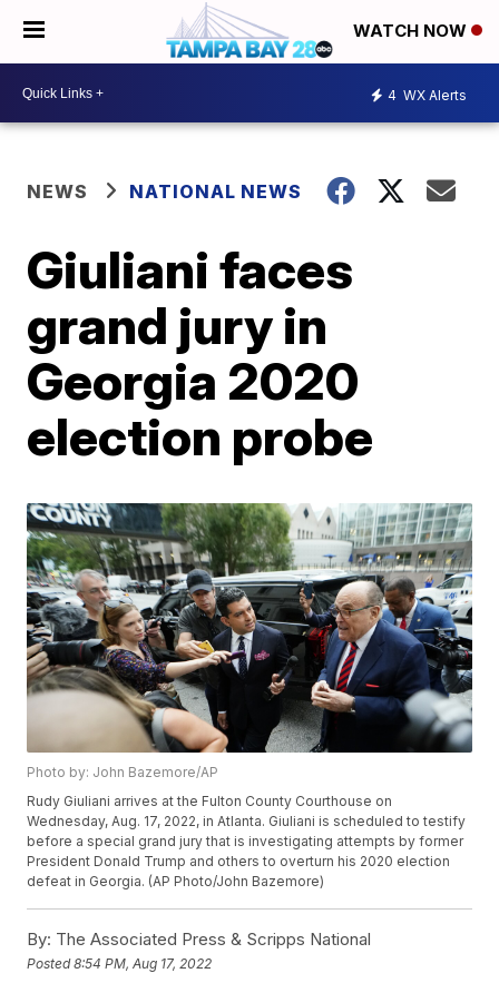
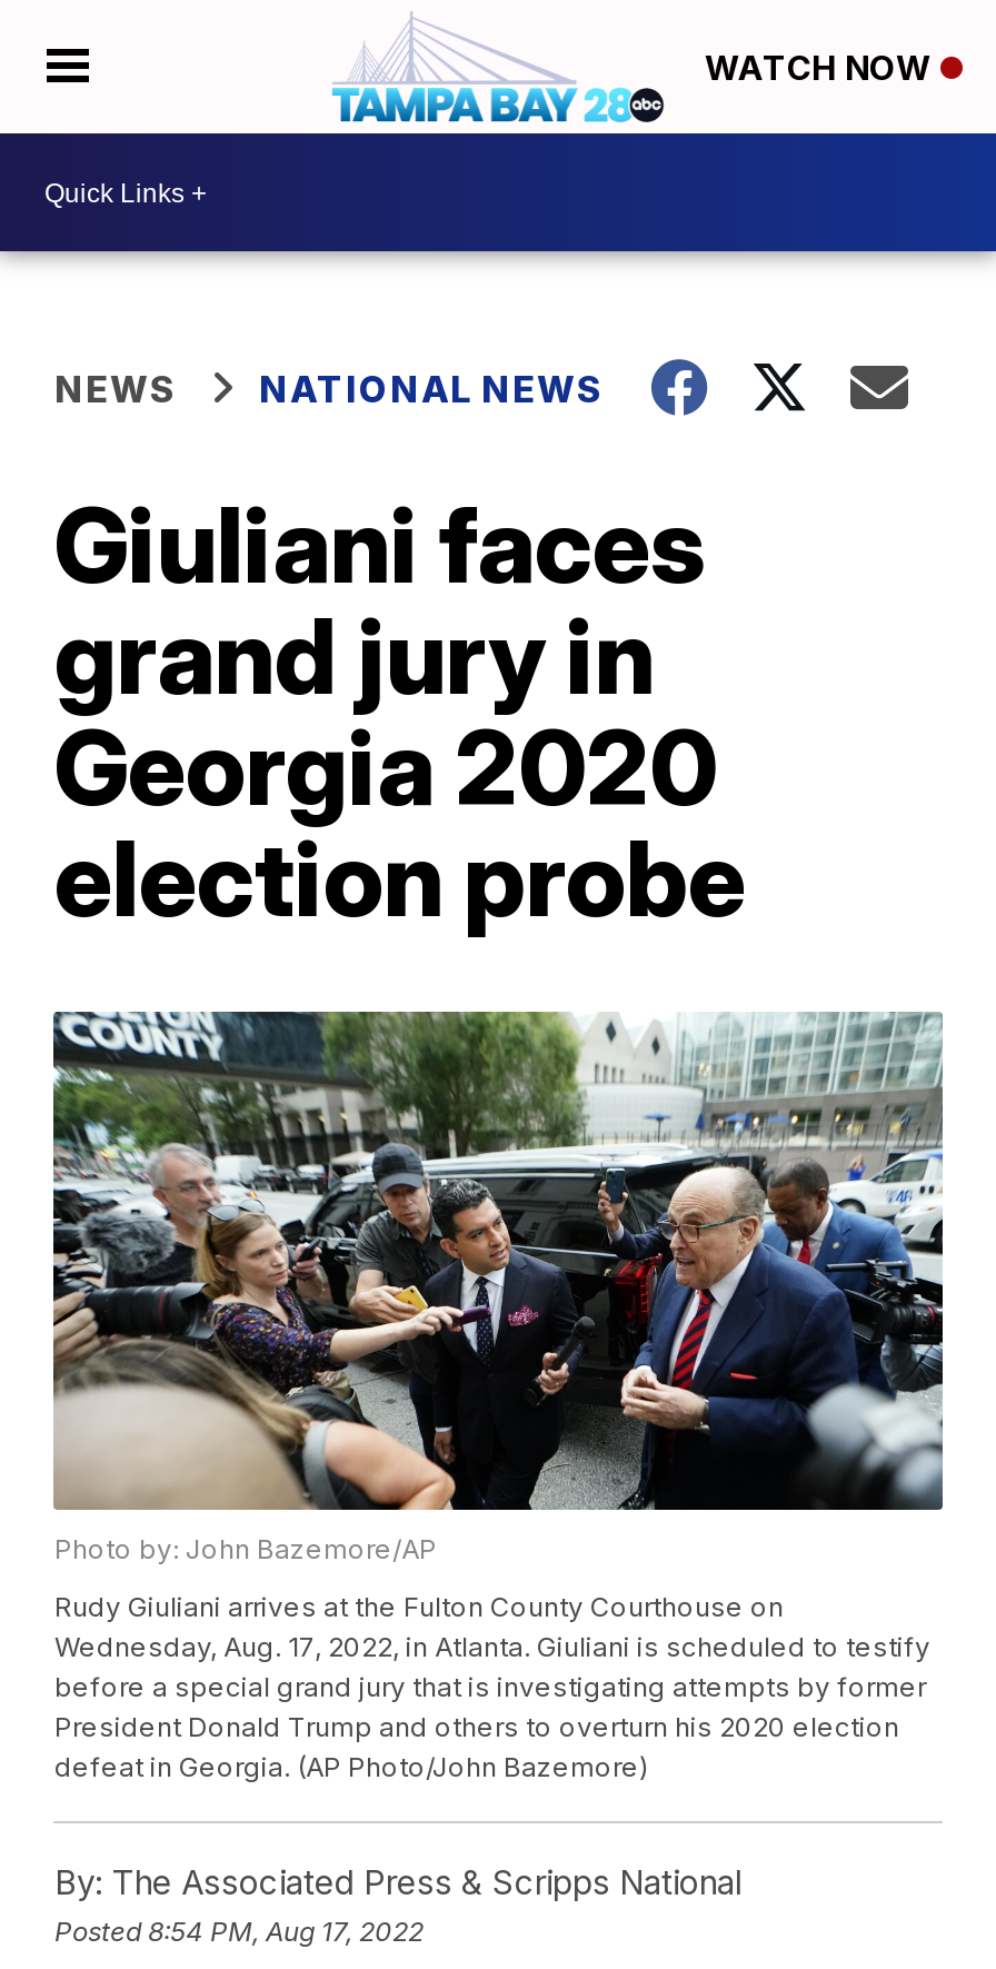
- 4 WX Alerts
